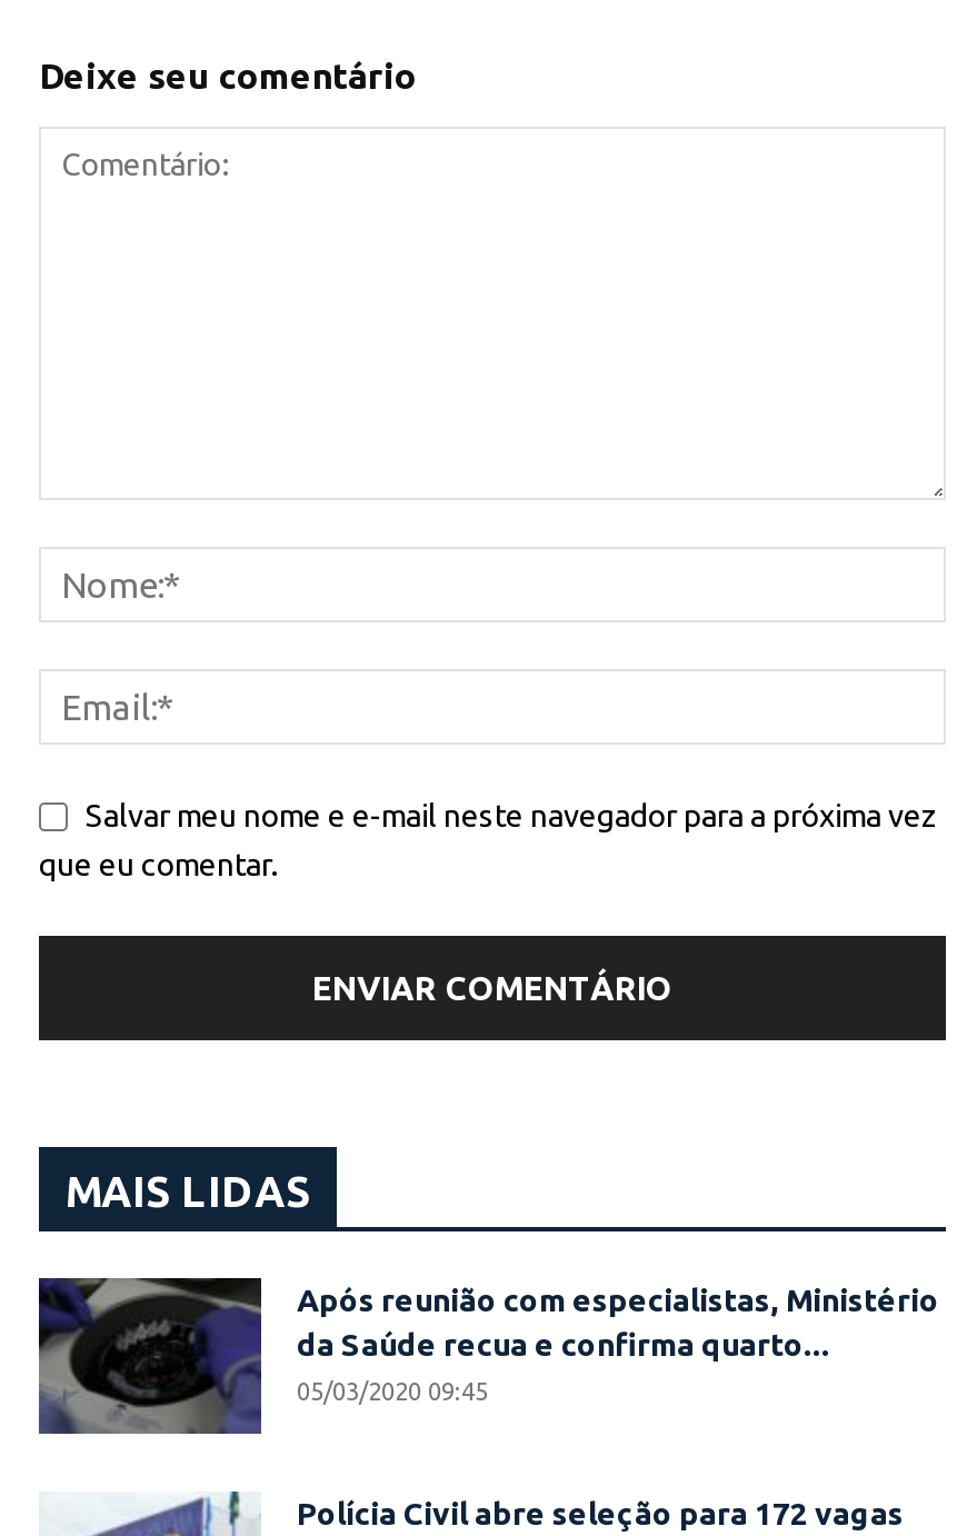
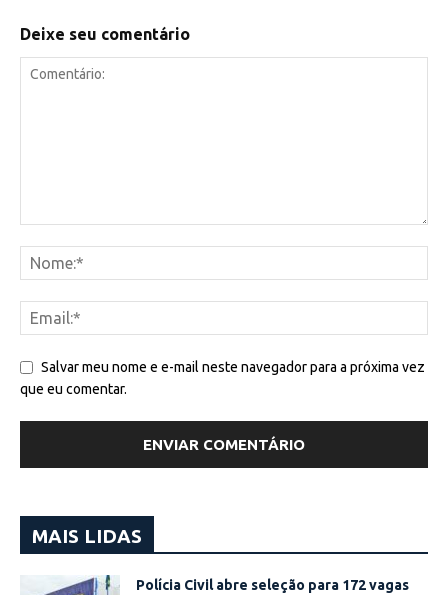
- [image]
- Após reunião com especialistas, Ministério
- da Saúde recua e confirma quarto...
- 05/03/2020 09:45
